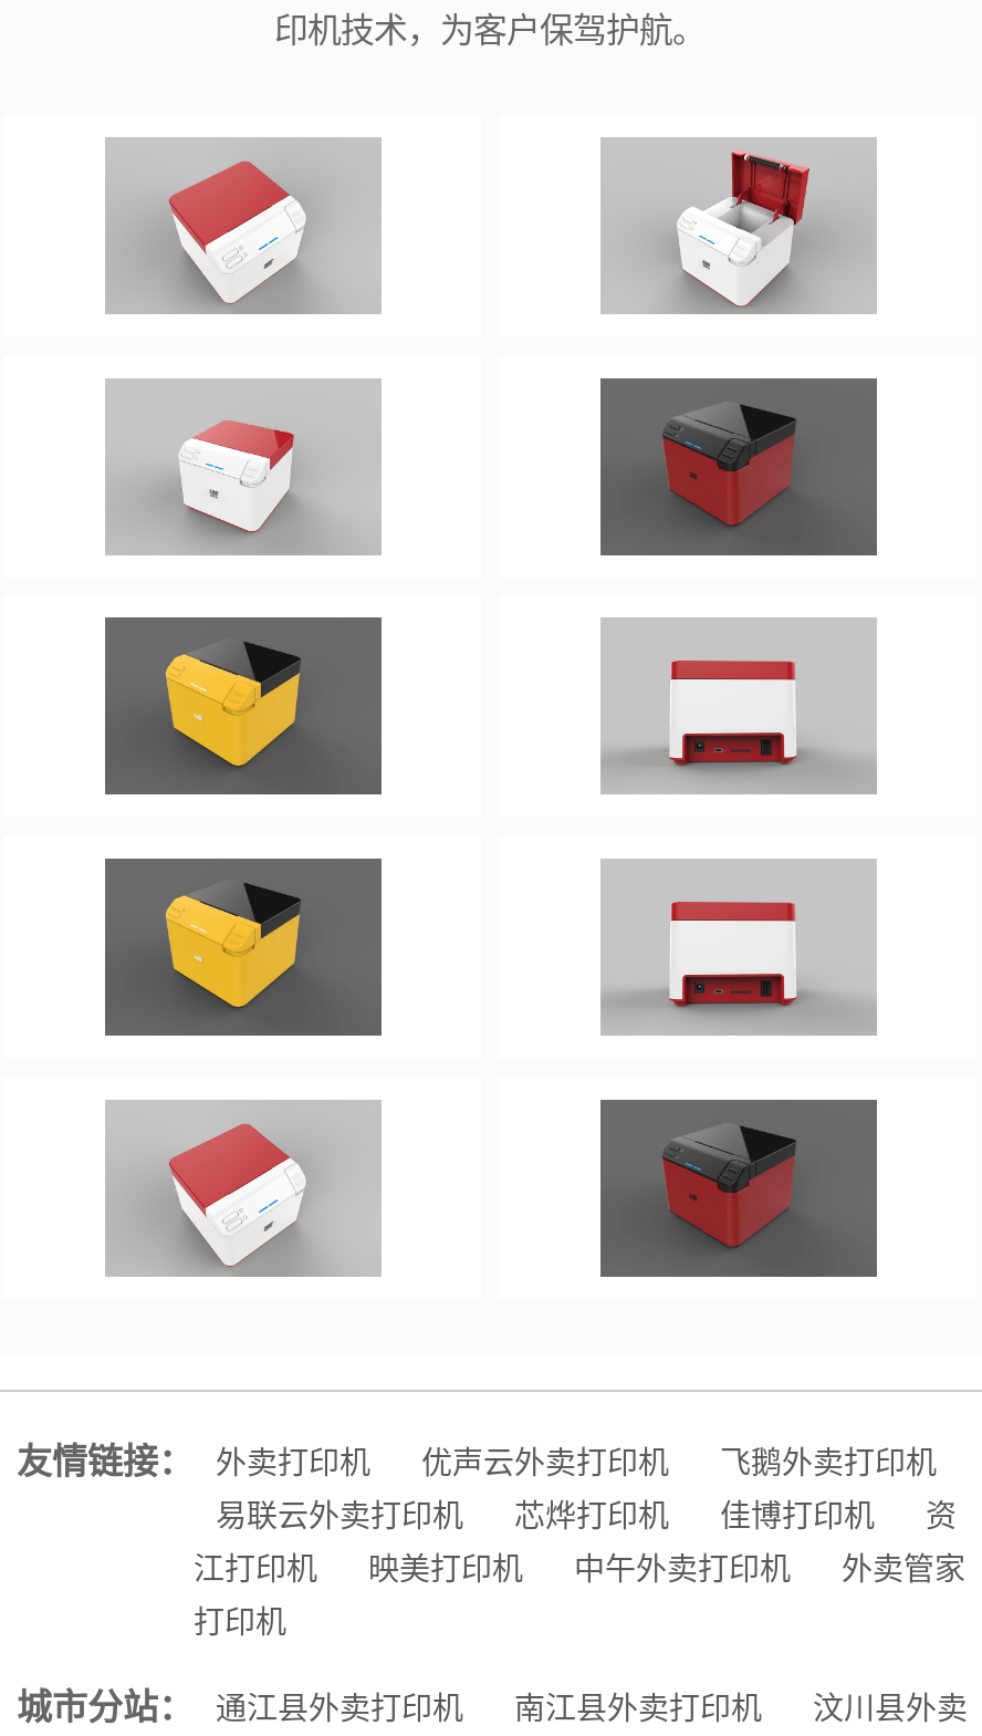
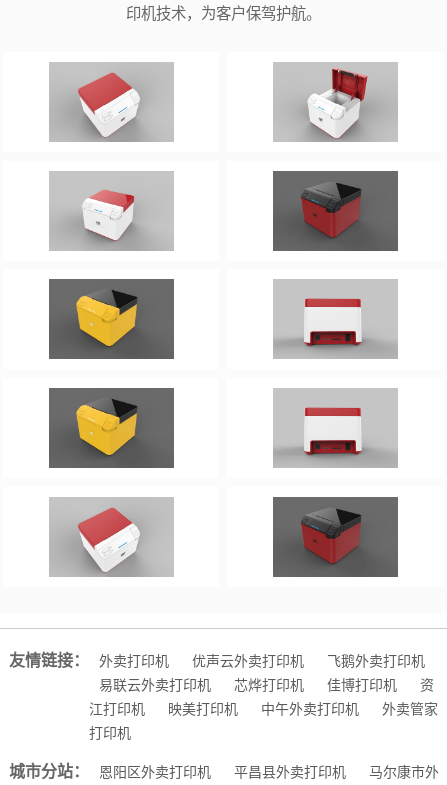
- 通江县外卖打印机
- 南江县外卖打印机
- 汶川县外卖
+ 恩阳区外卖打印机
+ 平昌县外卖打印机
+ 马尔康市外
